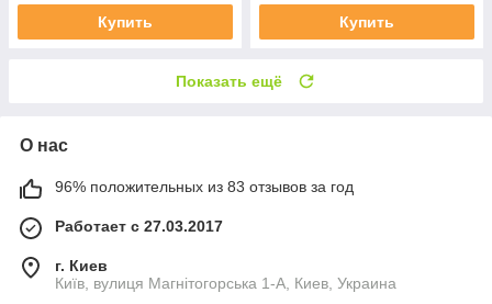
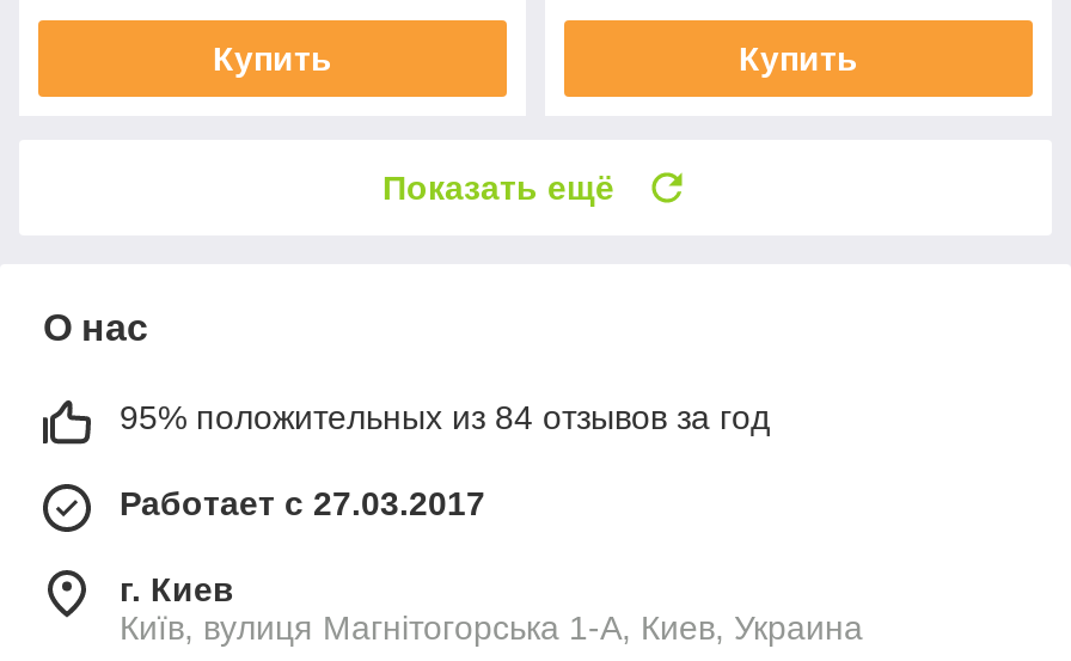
- 96% положительных из 83 отзывов за год
+ 95% положительных из 84 отзывов за год
